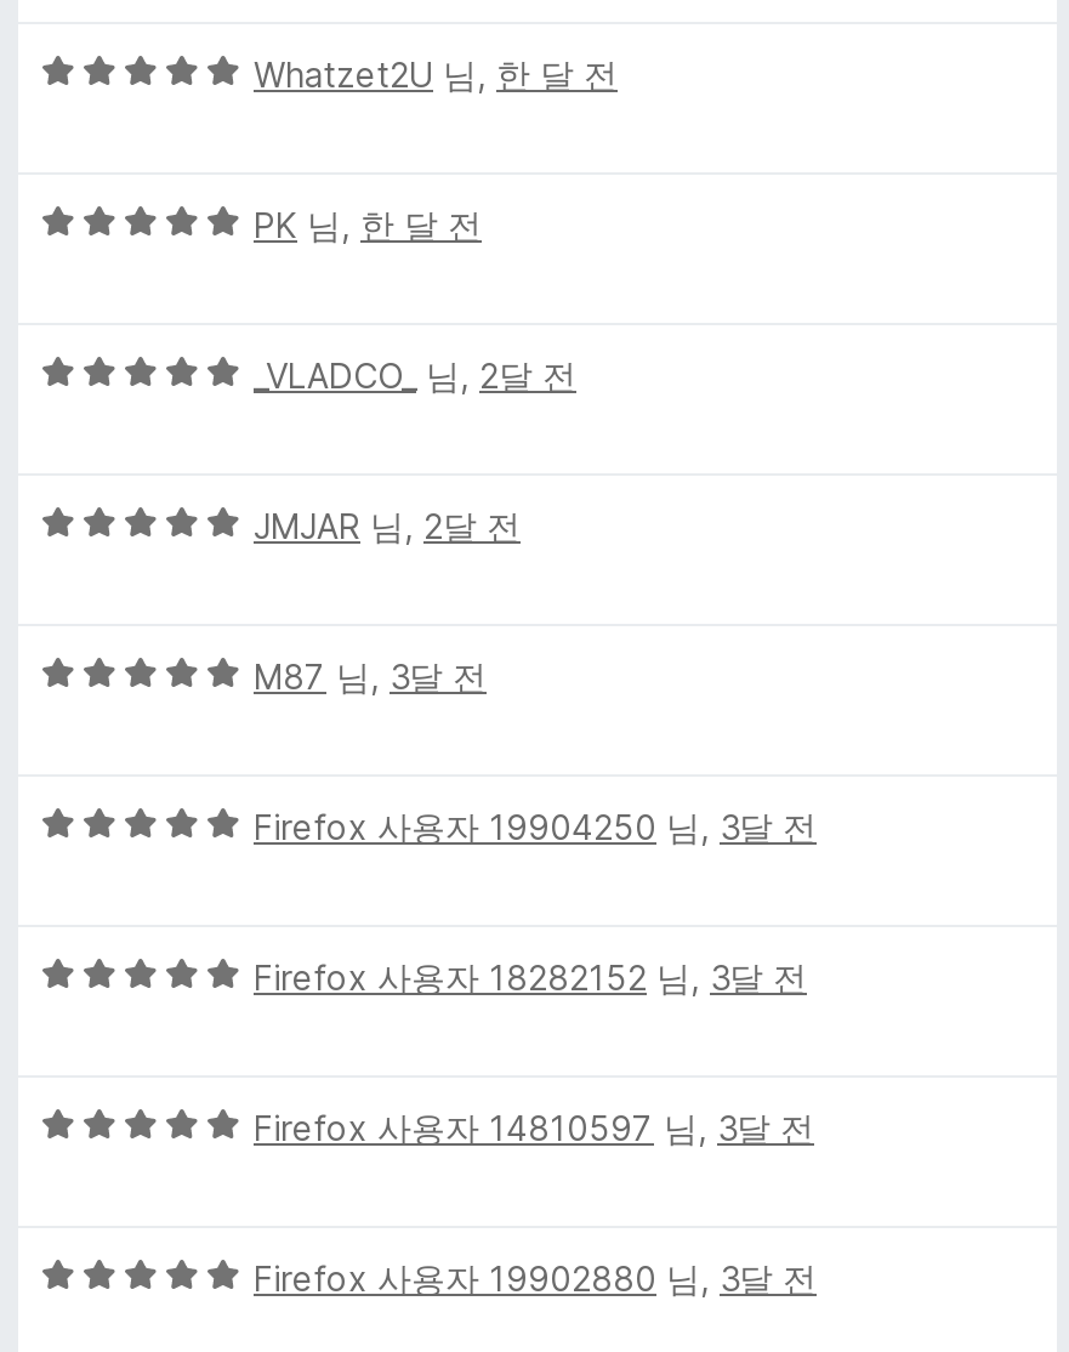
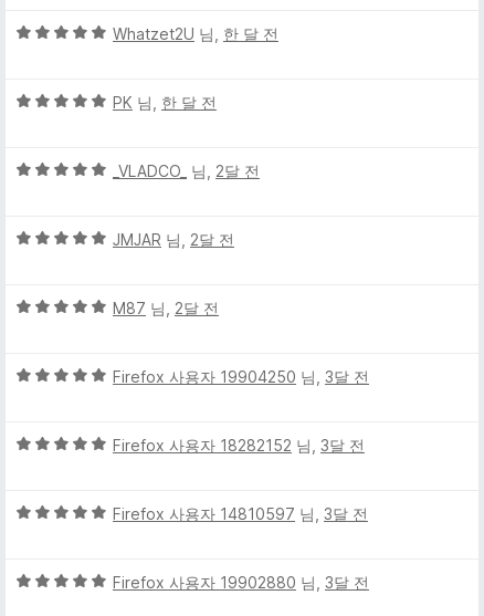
- M87 님, 3달 전
+ M87 님, 2달 전
